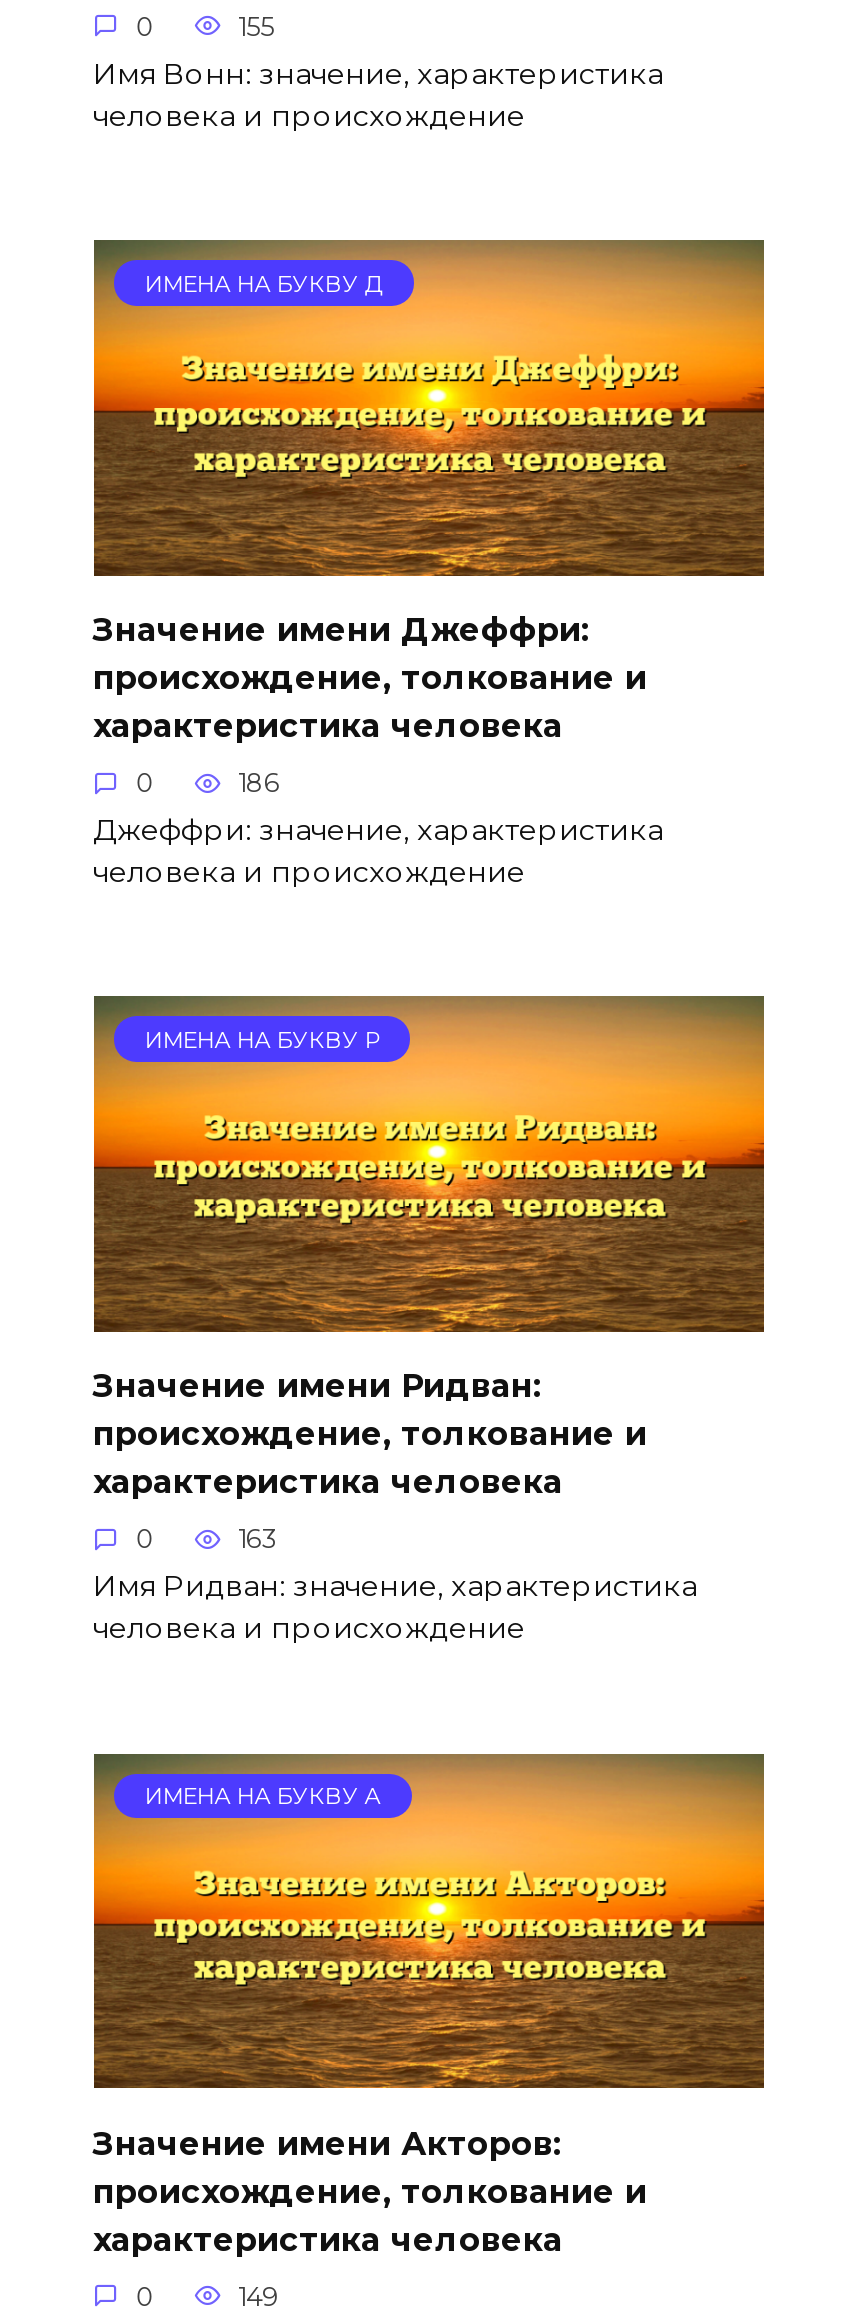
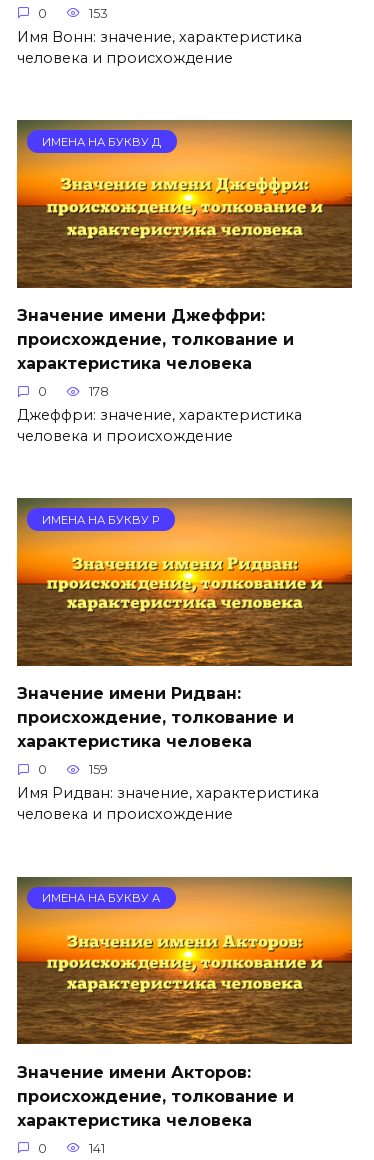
- 155
+ 153

- 186
+ 178

- 163
+ 159

- 149
+ 141
